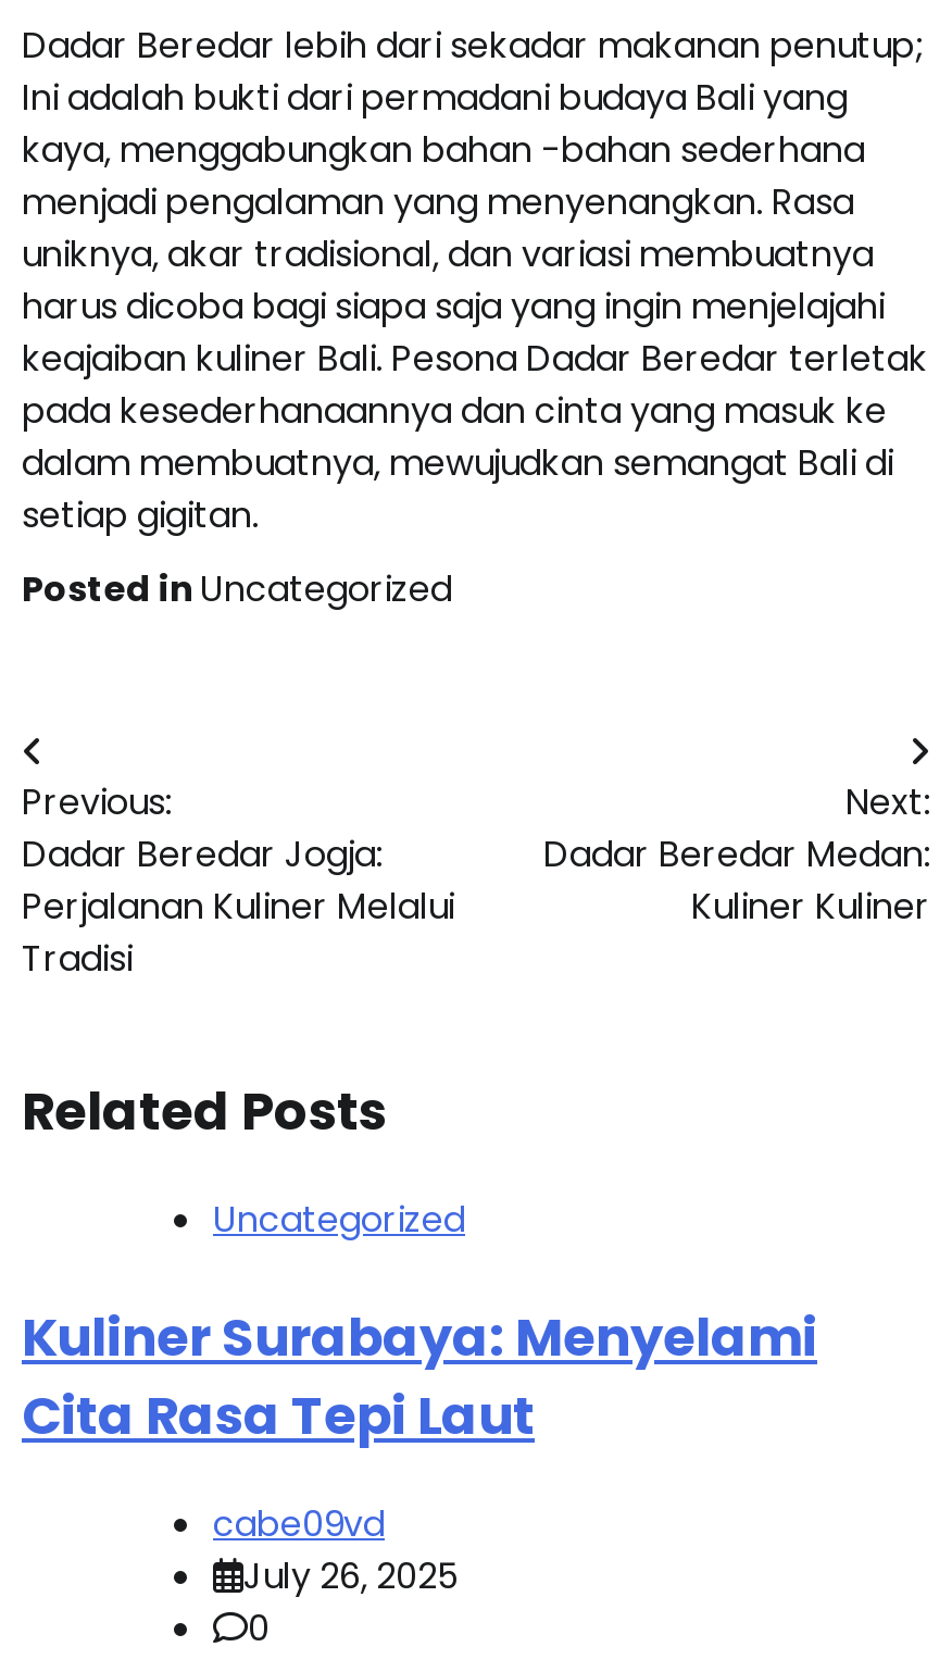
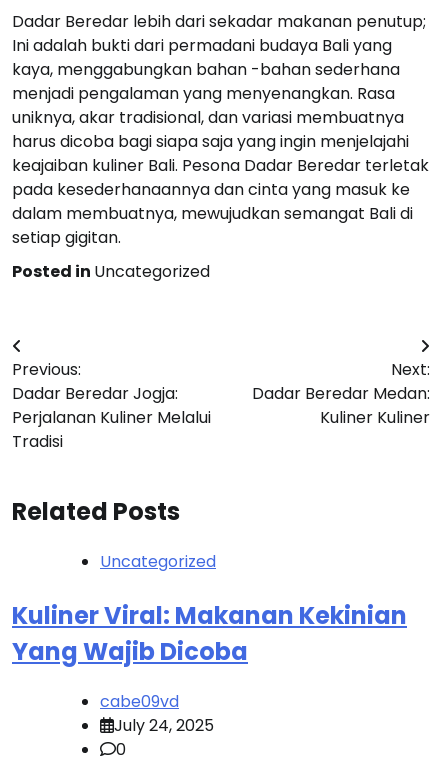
- Kuliner Surabaya: Menyelami
- Cita Rasa Tepi Laut
+ Kuliner Viral: Makanan Kekinian
+ Yang Wajib Dicoba

- July 26, 2025
+ July 24, 2025
